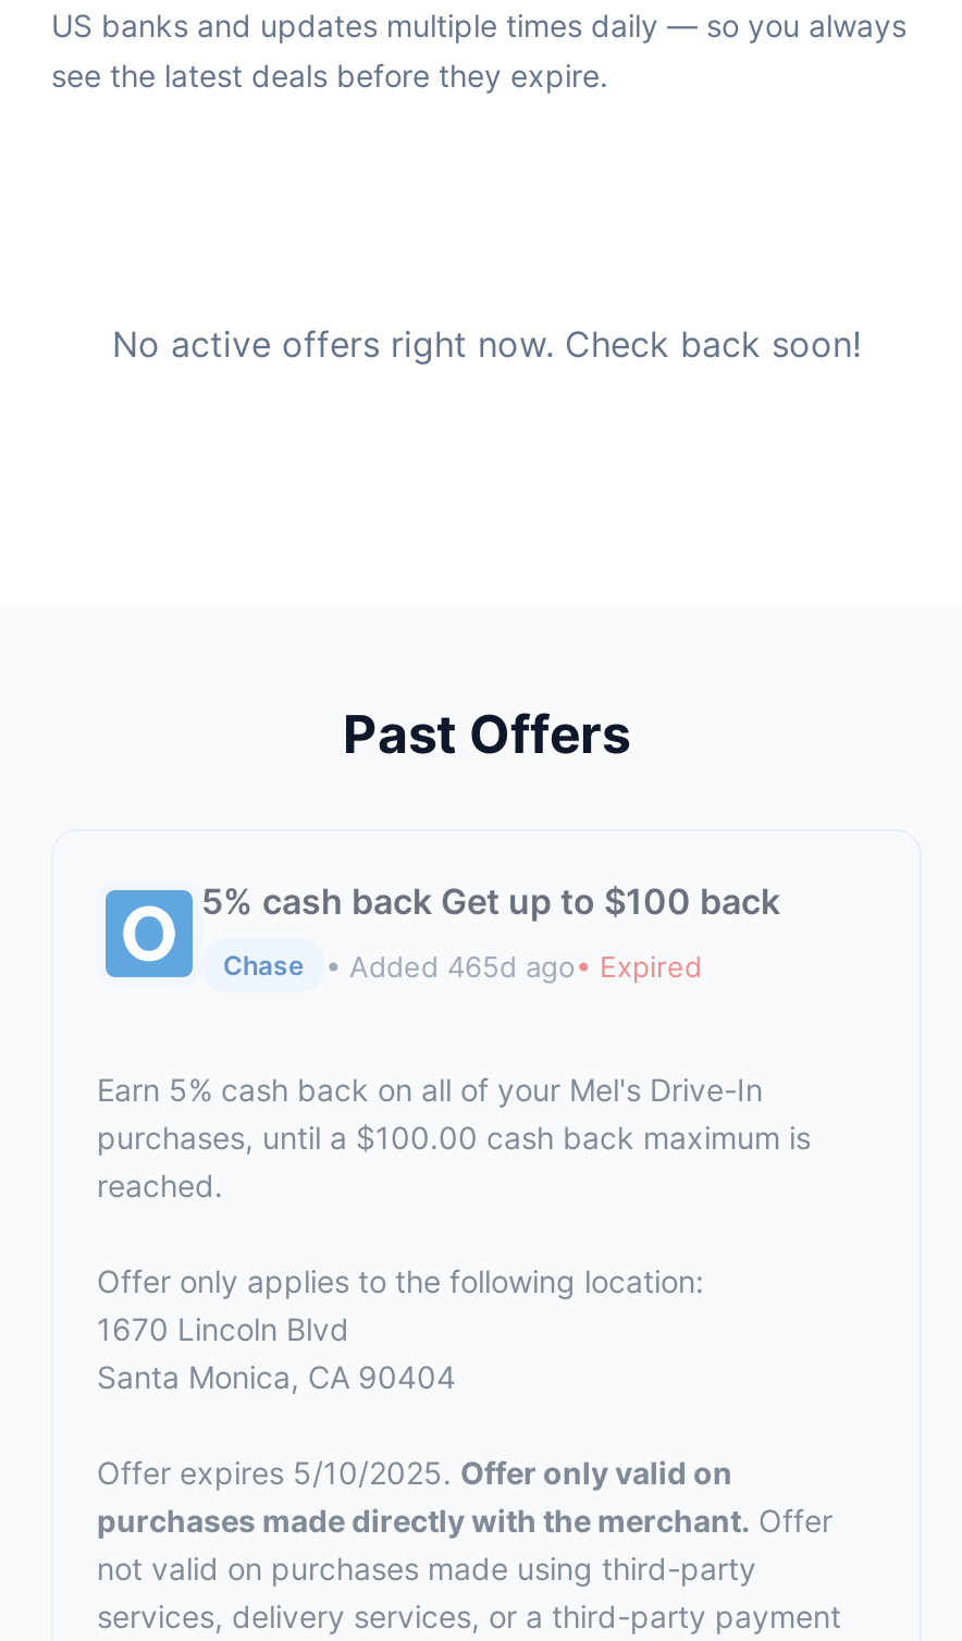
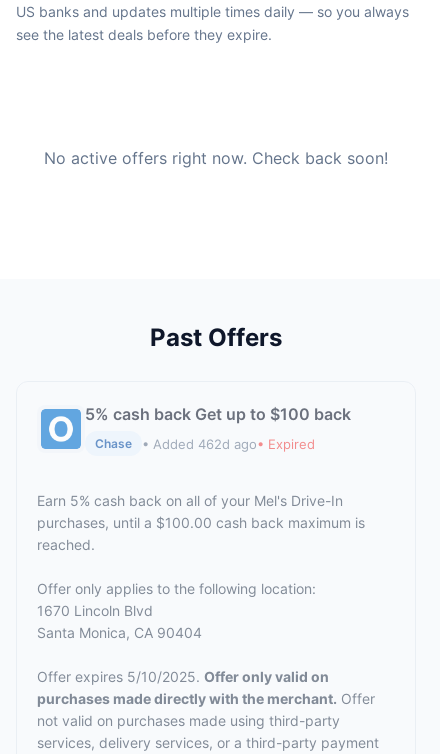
- • Added 465d ago• Expired
+ • Added 462d ago• Expired
